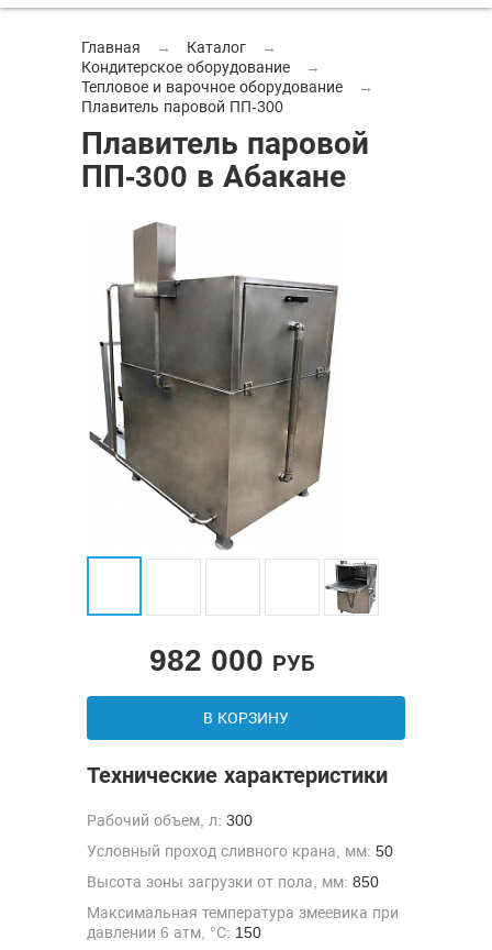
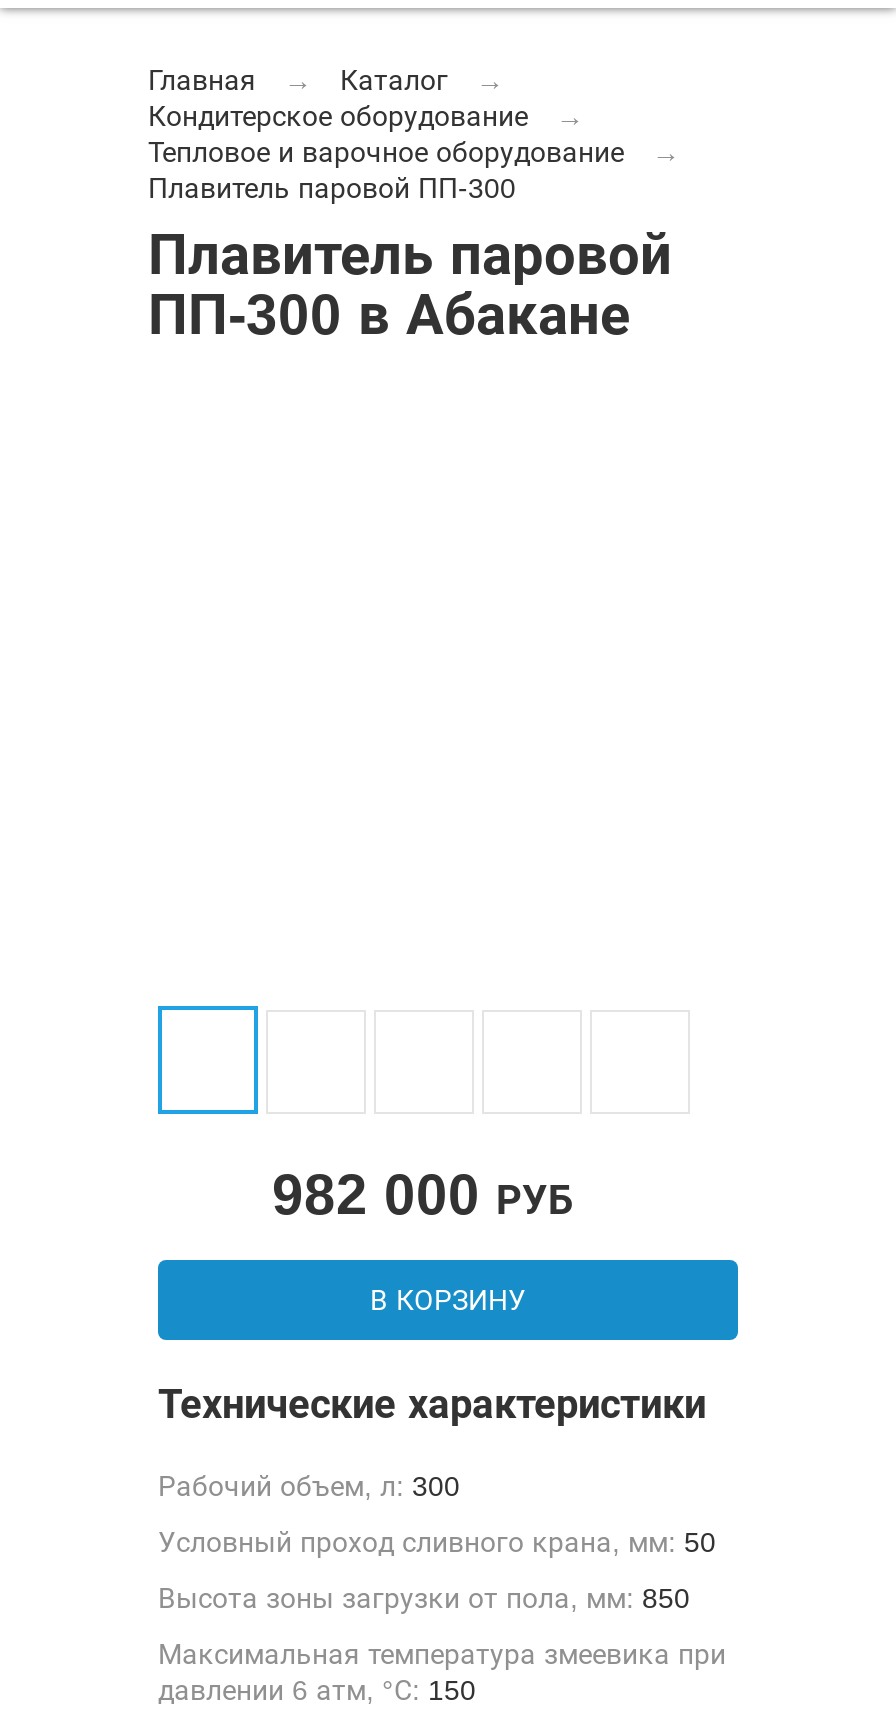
- [image]

- [image]
